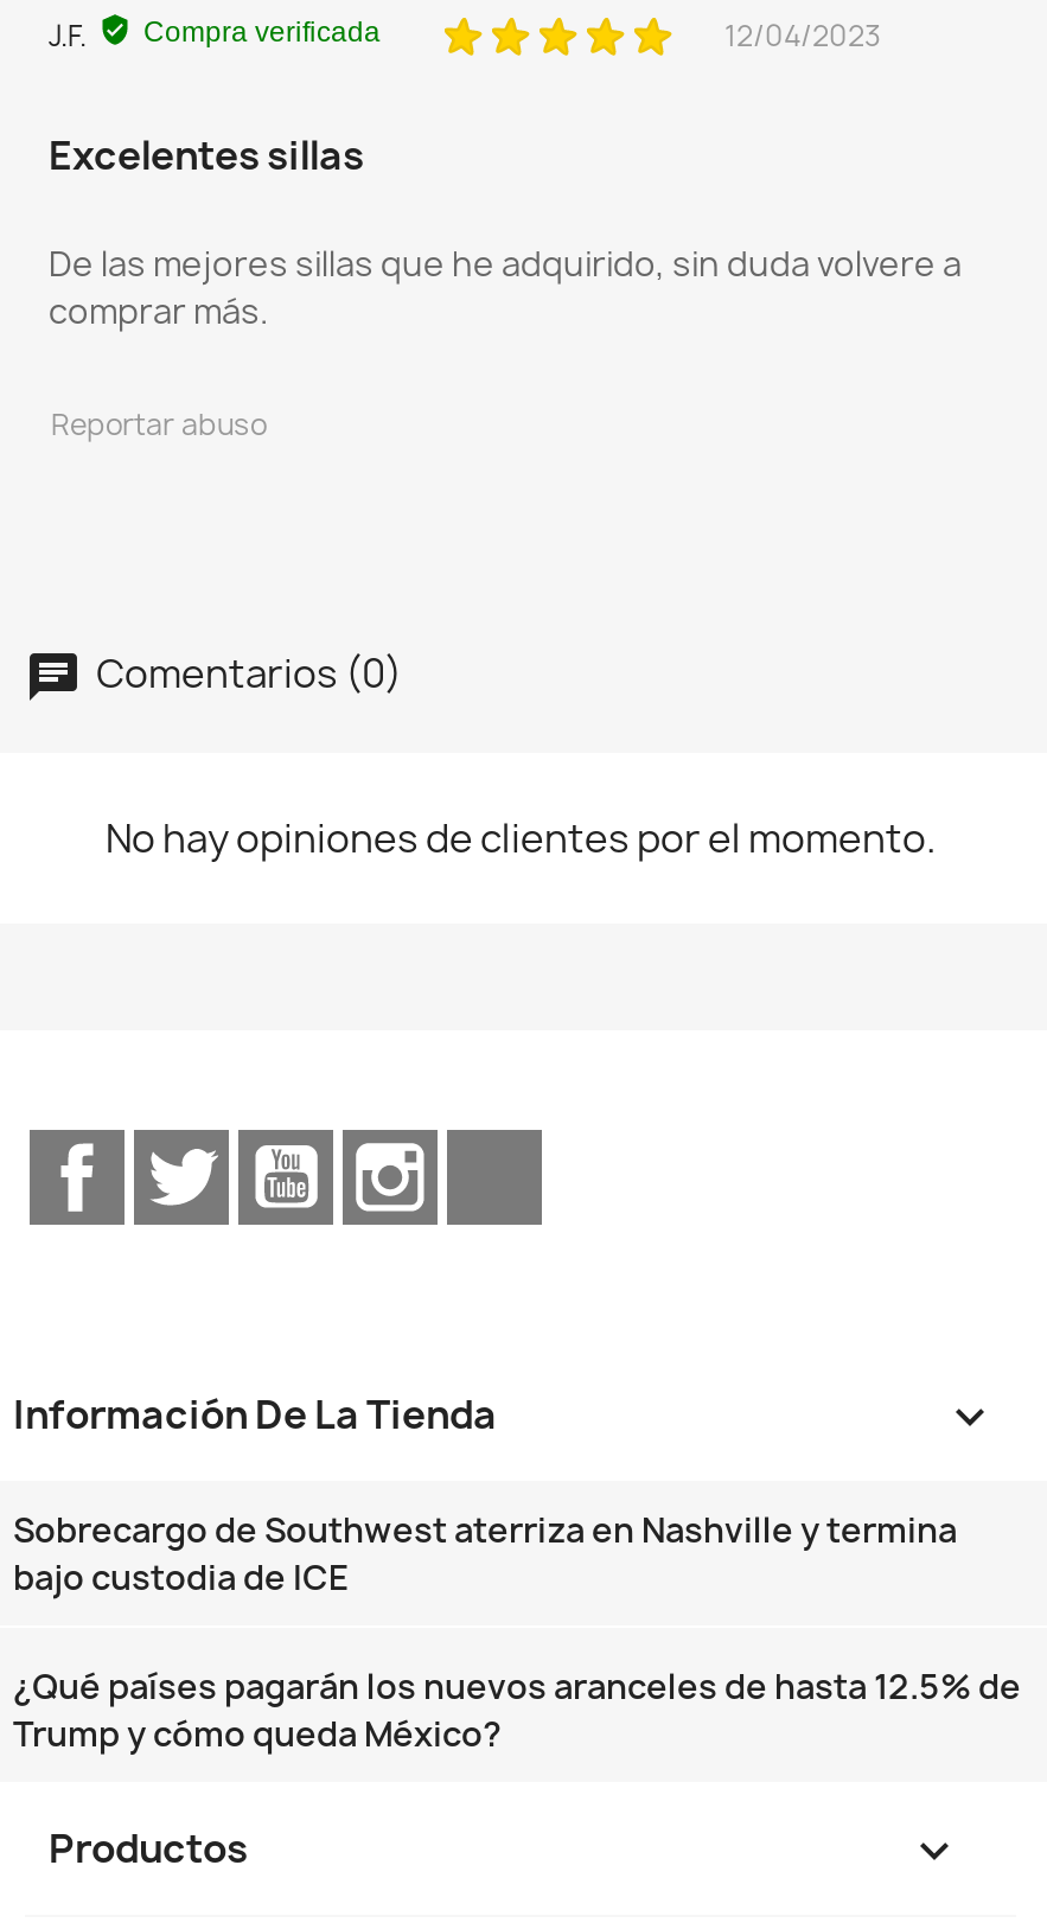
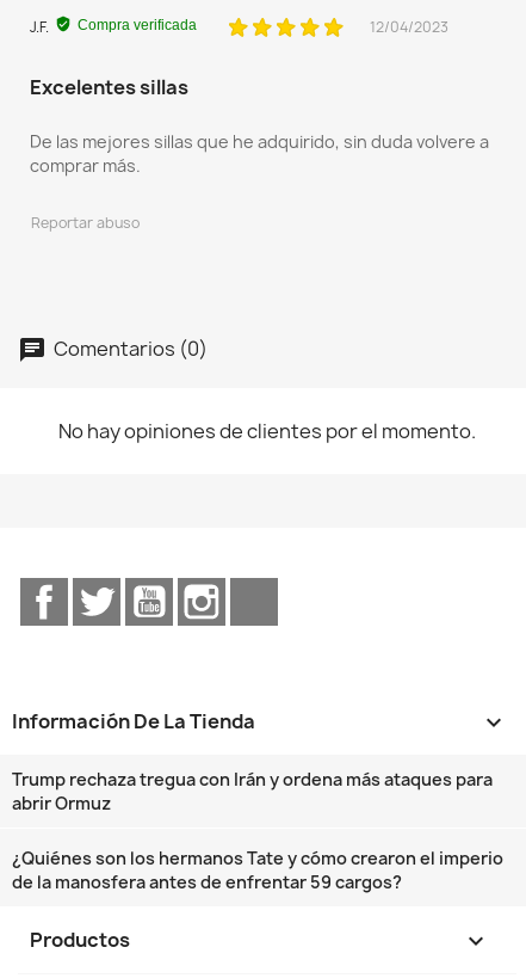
- Sobrecargo de Southwest aterriza en Nashville y termina
- bajo custodia de ICE
+ Trump rechaza tregua con Irán y ordena más ataques para
+ abrir Ormuz

- ¿Qué países pagarán los nuevos aranceles de hasta 12.5% de
- Trump y cómo queda México?
+ ¿Quiénes son los hermanos Tate y cómo crearon el imperio
+ de la manosfera antes de enfrentar 59 cargos?
